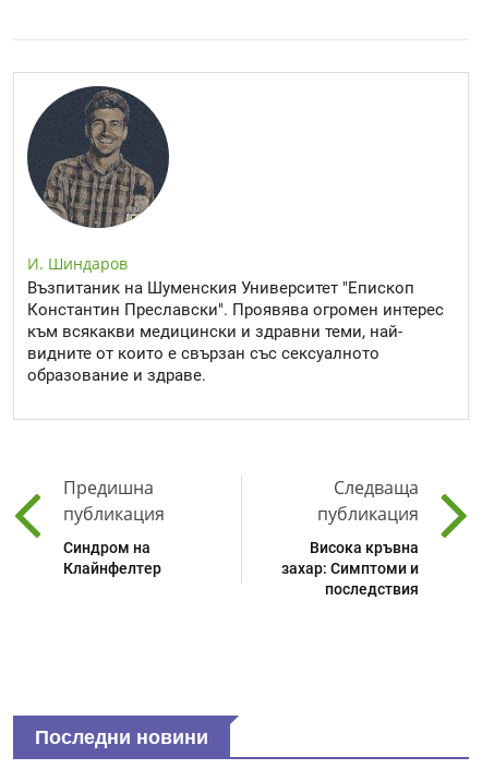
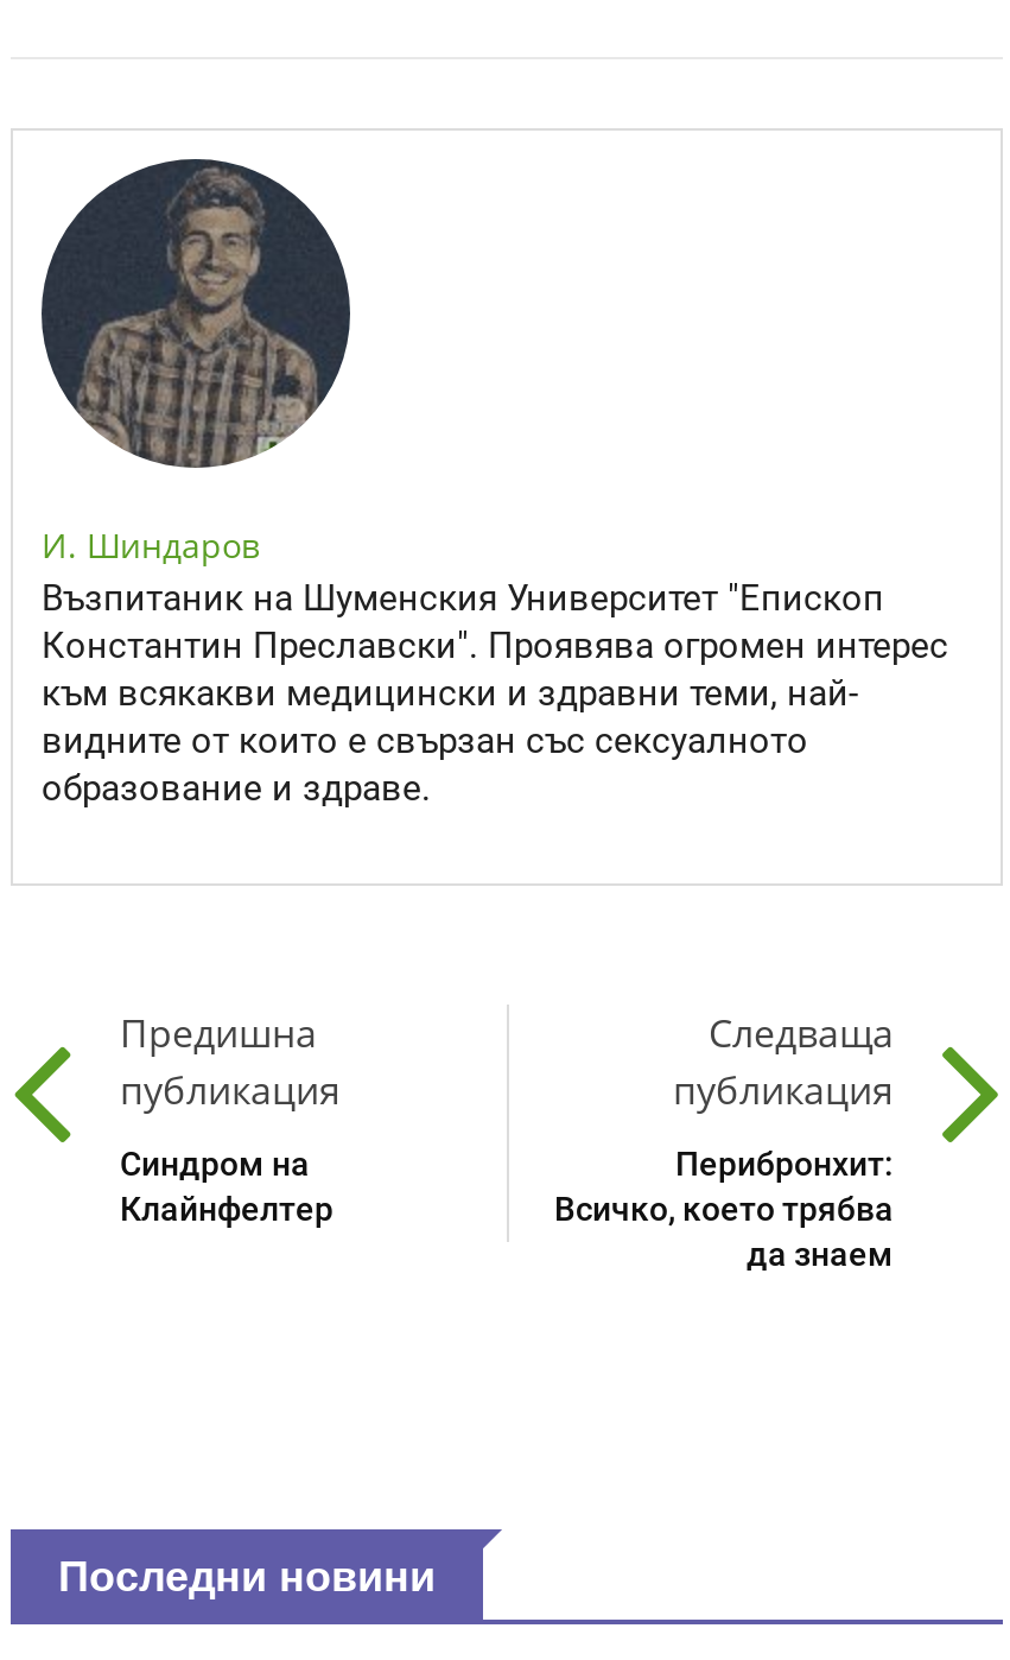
- Висока кръвна
- захар: Симптоми и
- последствия
+ Перибронхит:
+ Всичко, което трябва
+ да знаем
